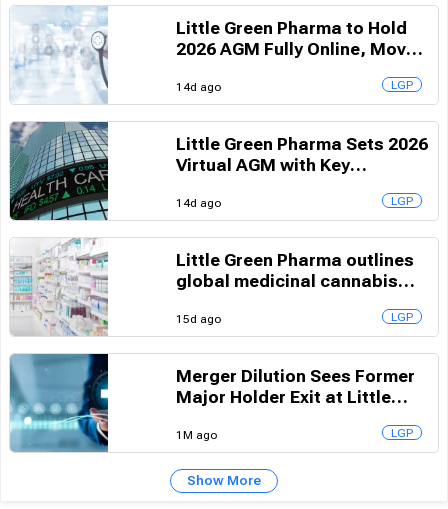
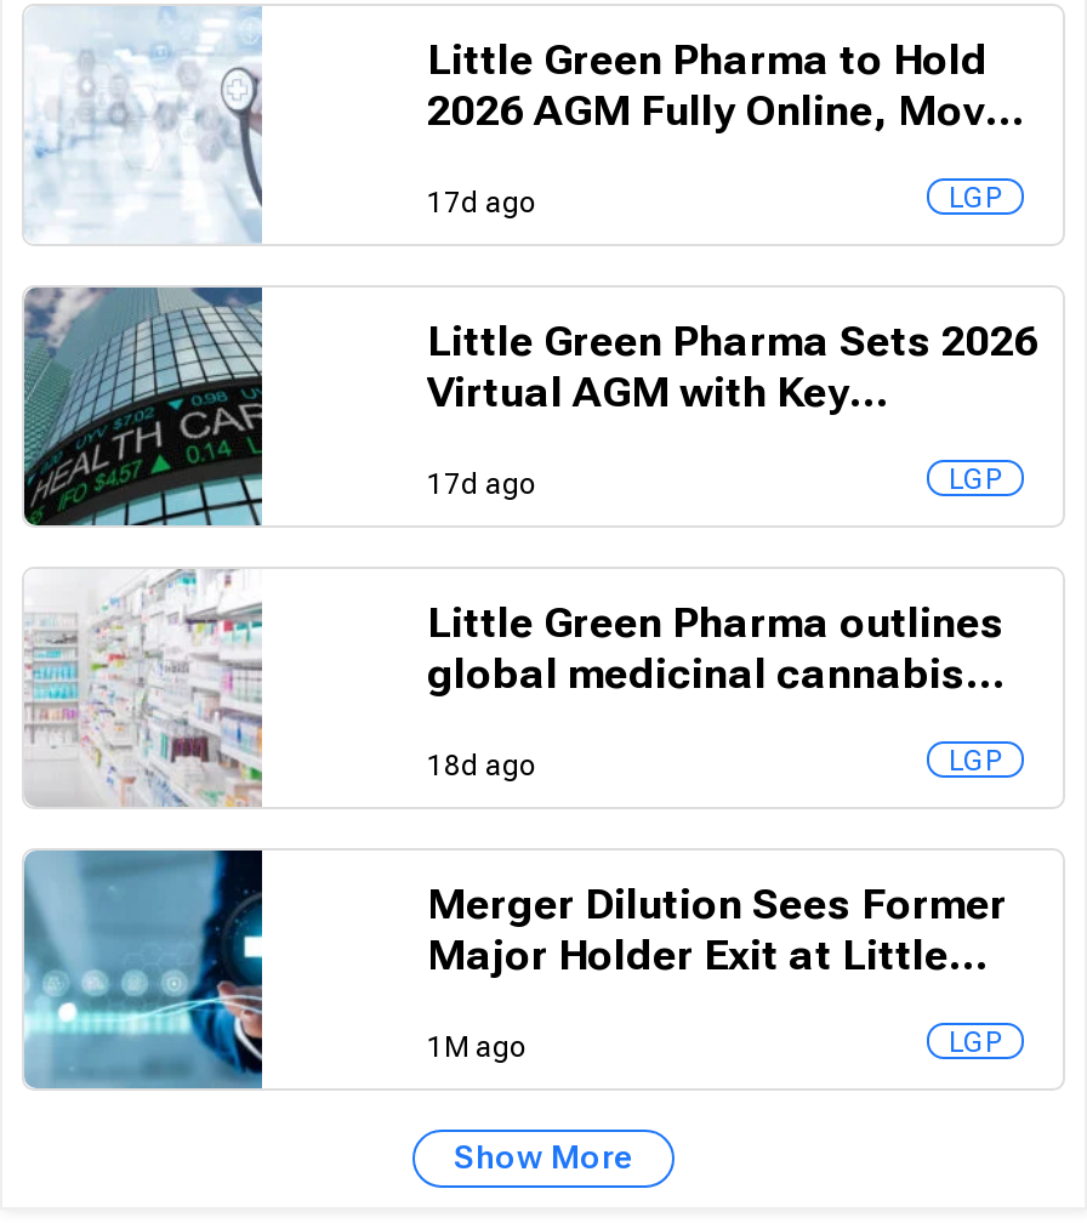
- 14d ago
+ 17d ago

- 14d ago
+ 17d ago

- 15d ago
+ 18d ago
